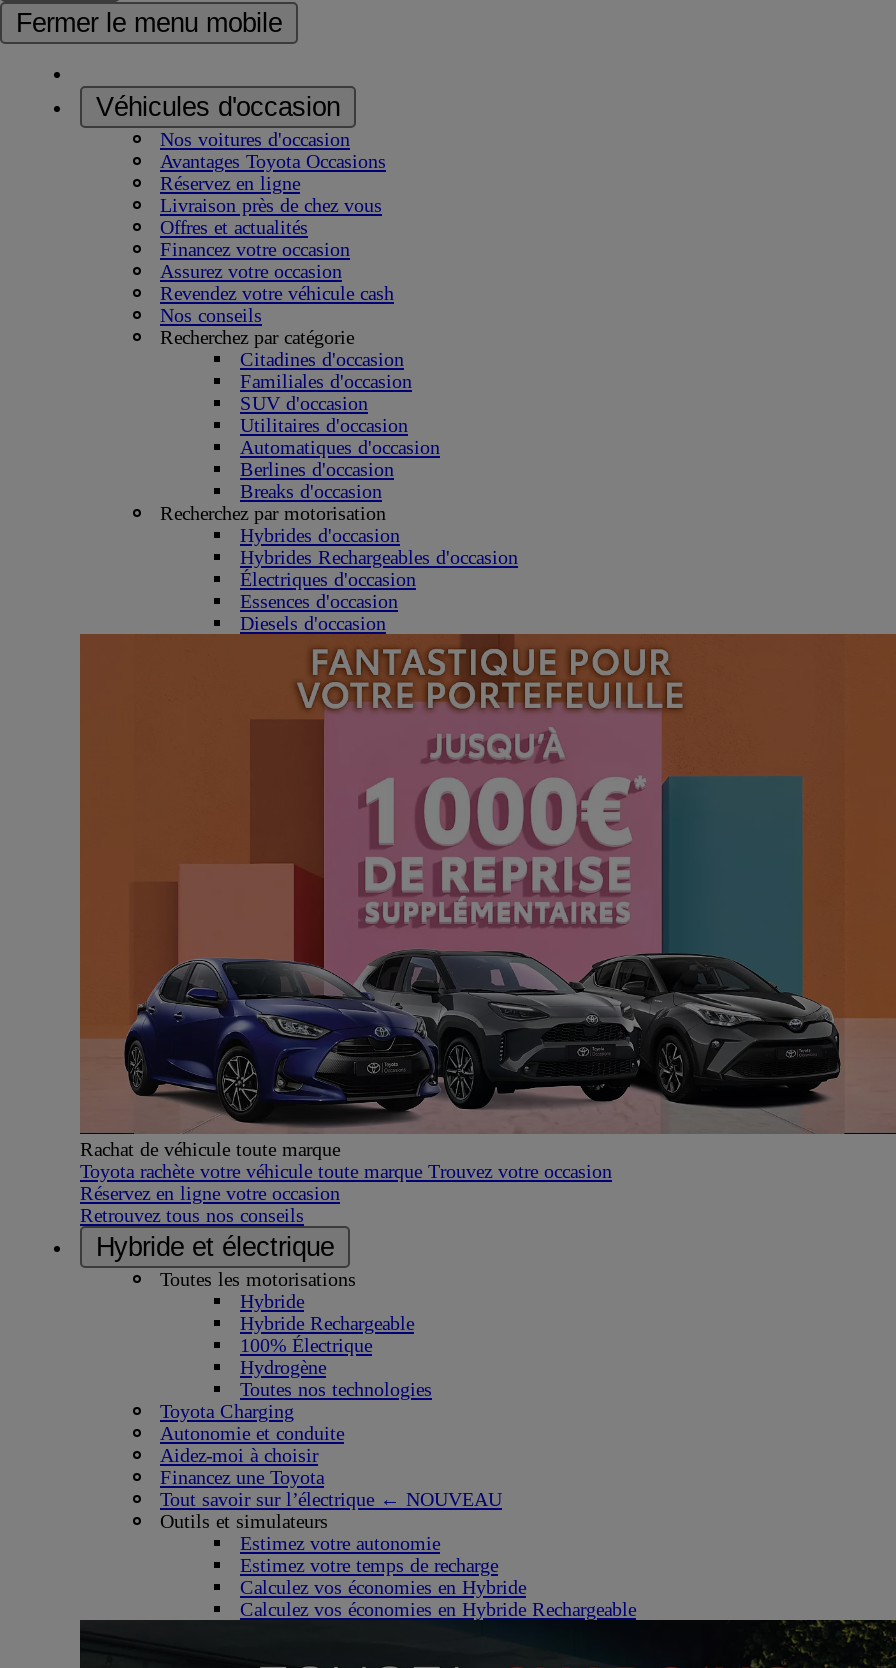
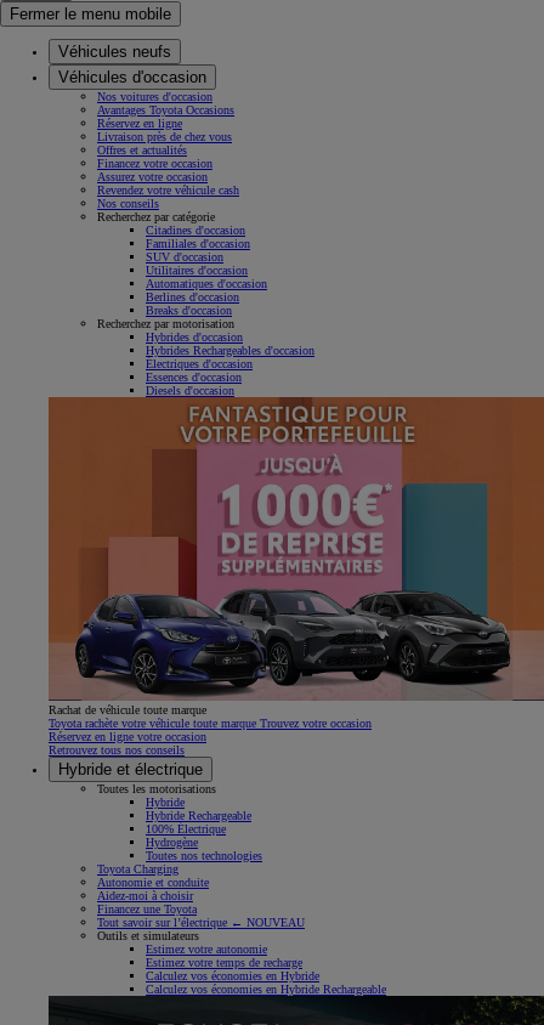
+ Véhicules neufs
